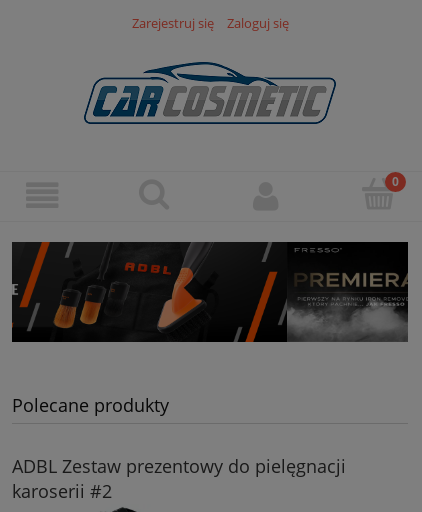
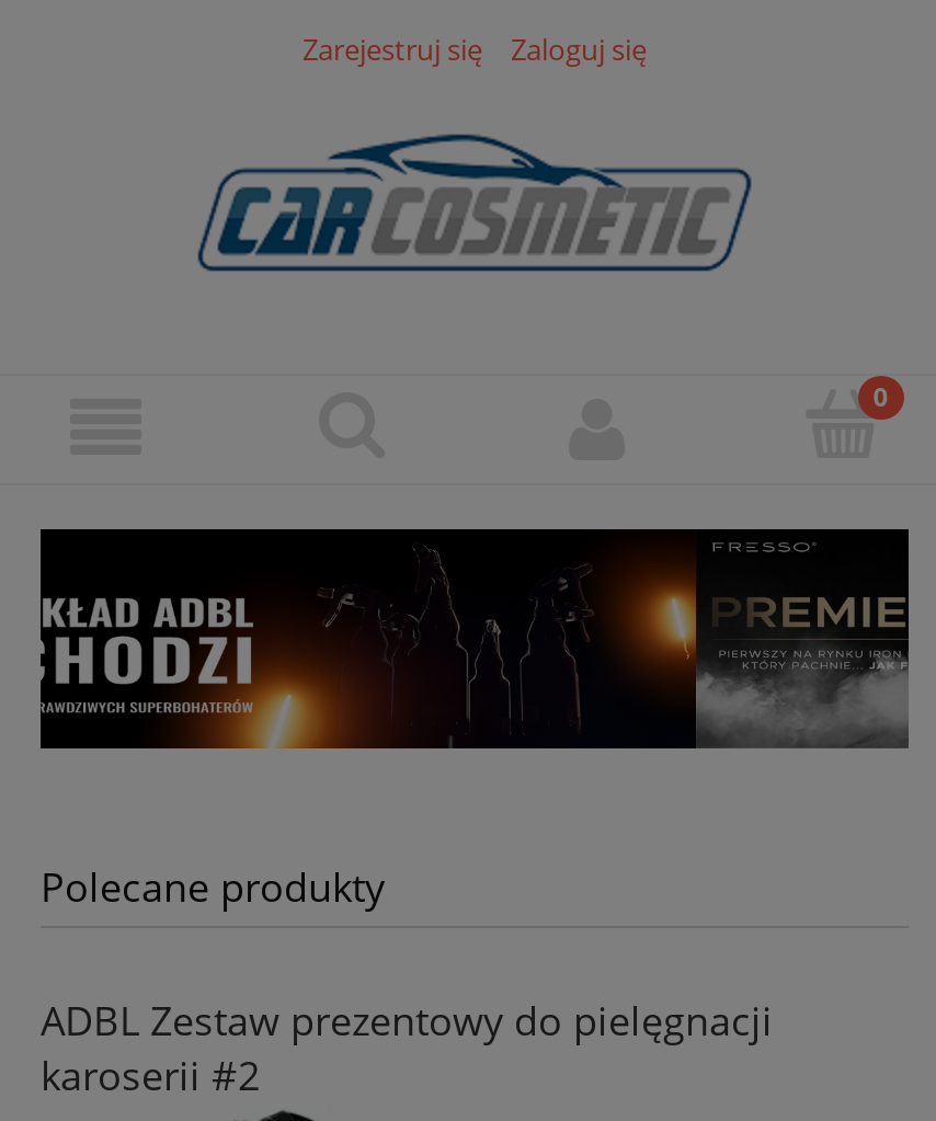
- [image]
+ [image]
